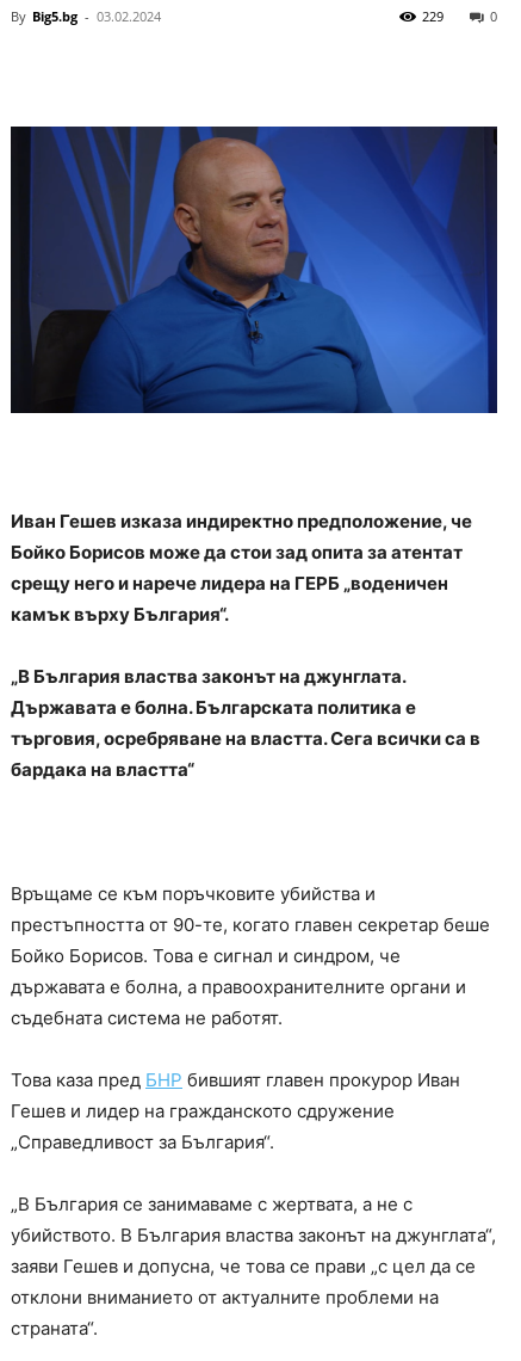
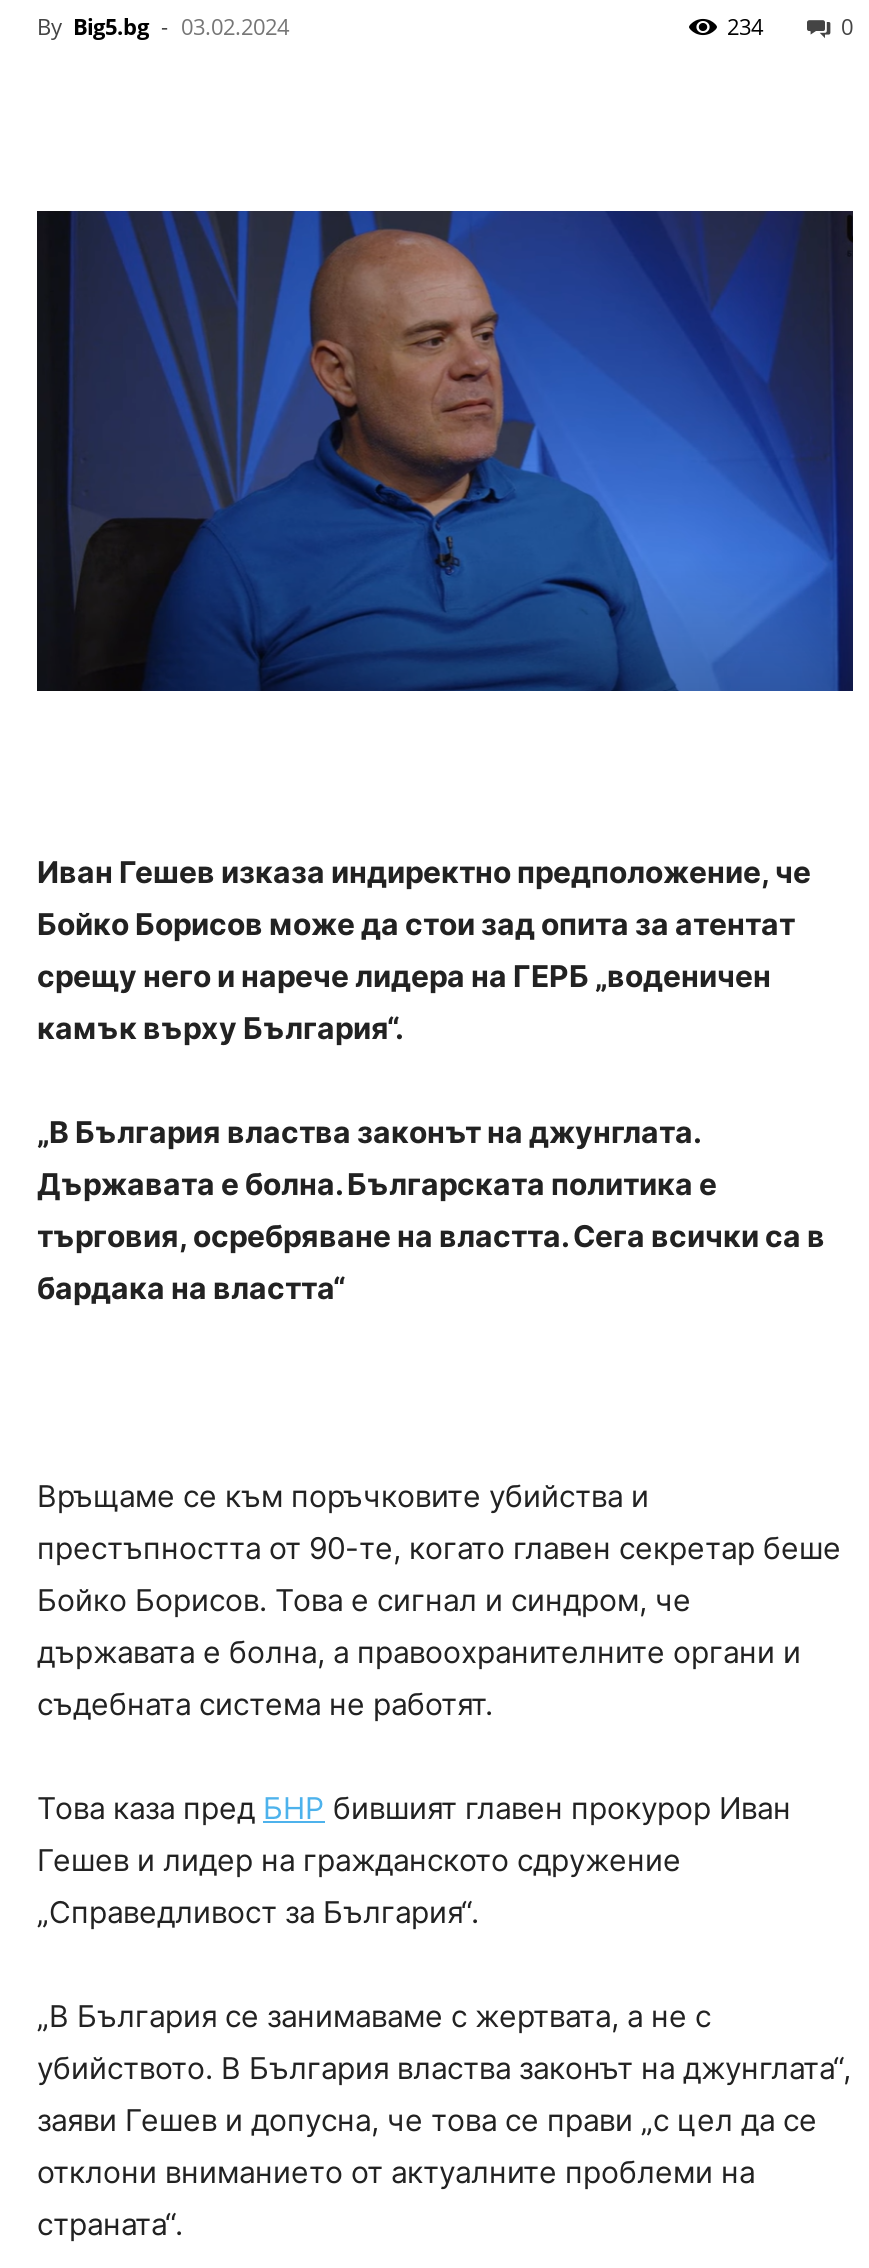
- 229
+ 234
